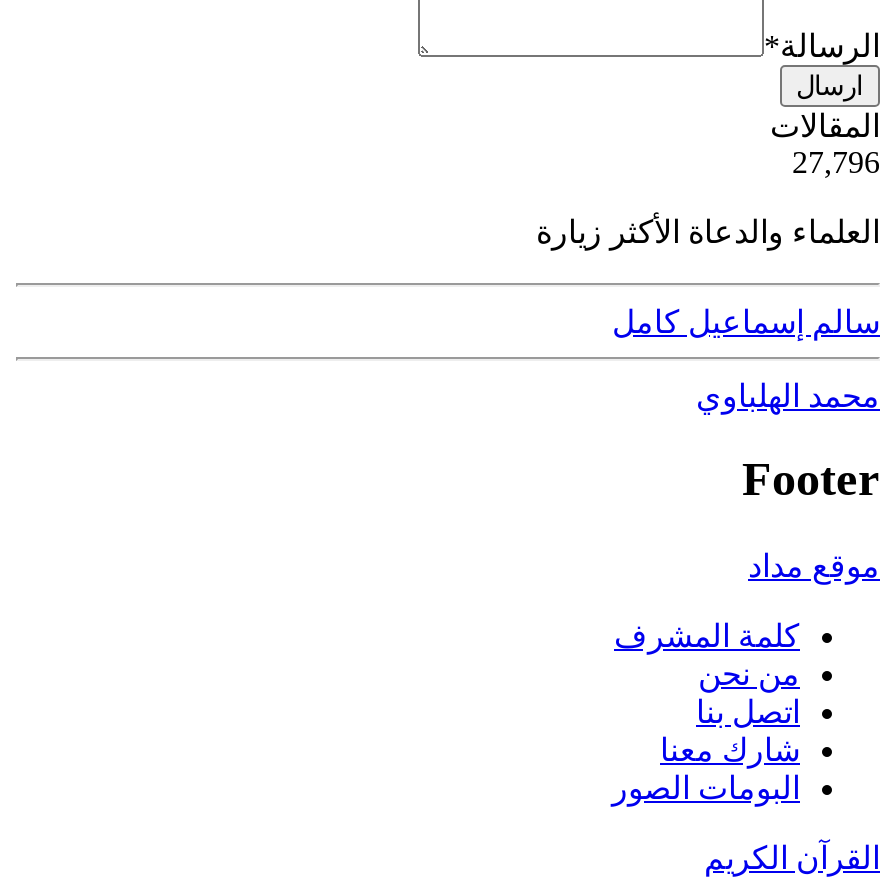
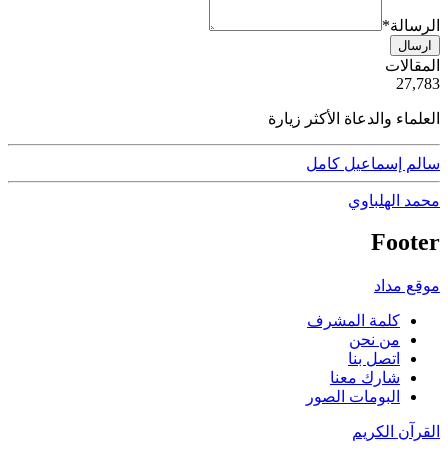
- 27,796
+ 27,783
